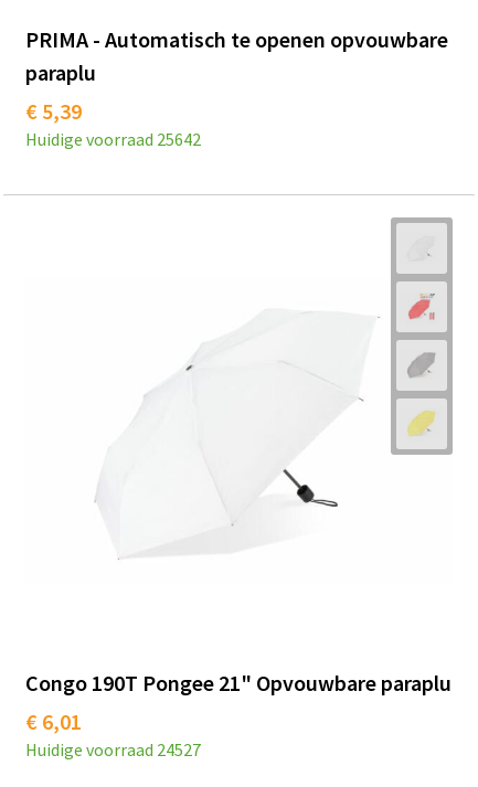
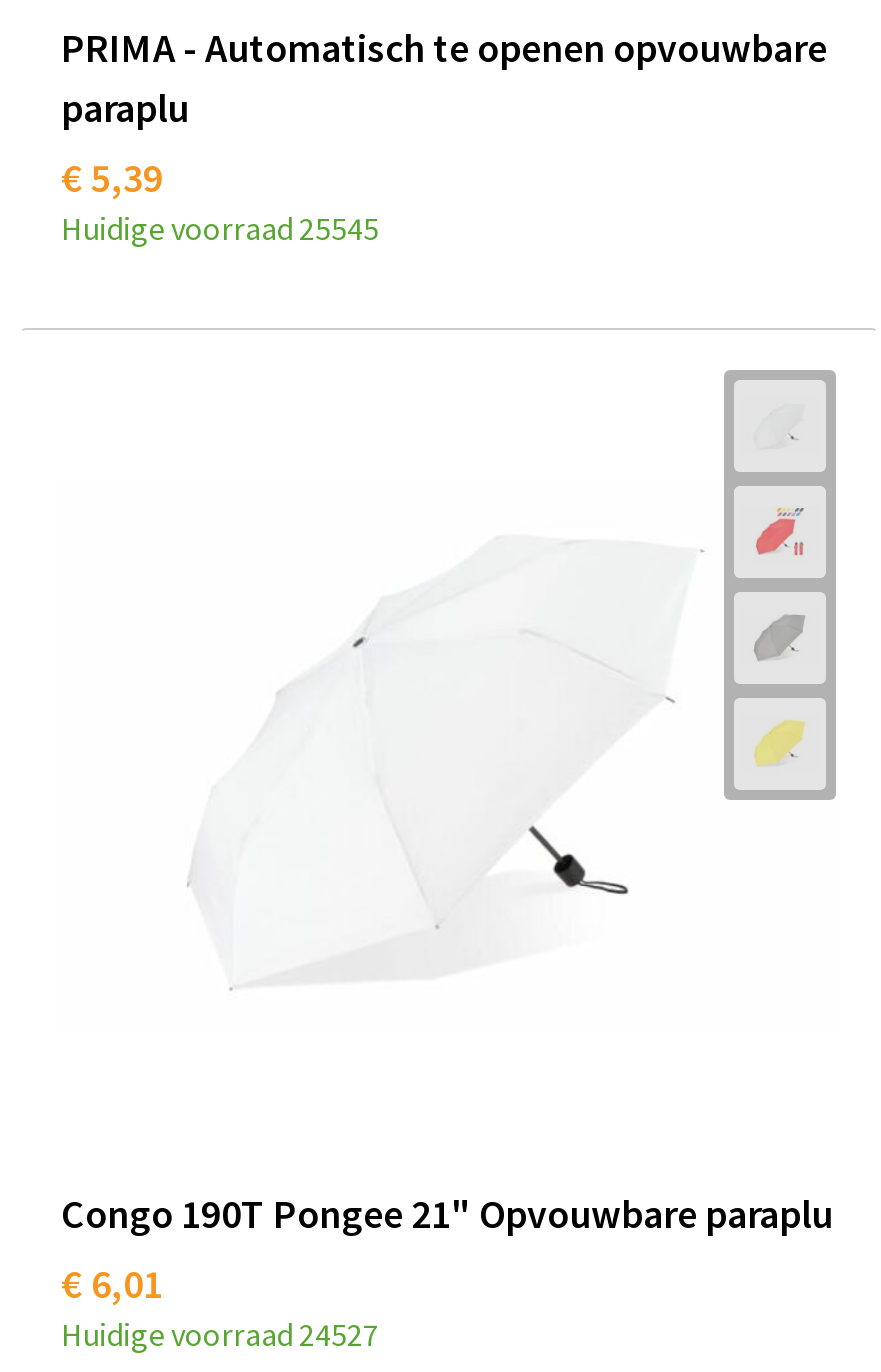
- Huidige voorraad 25642
+ Huidige voorraad 25545
